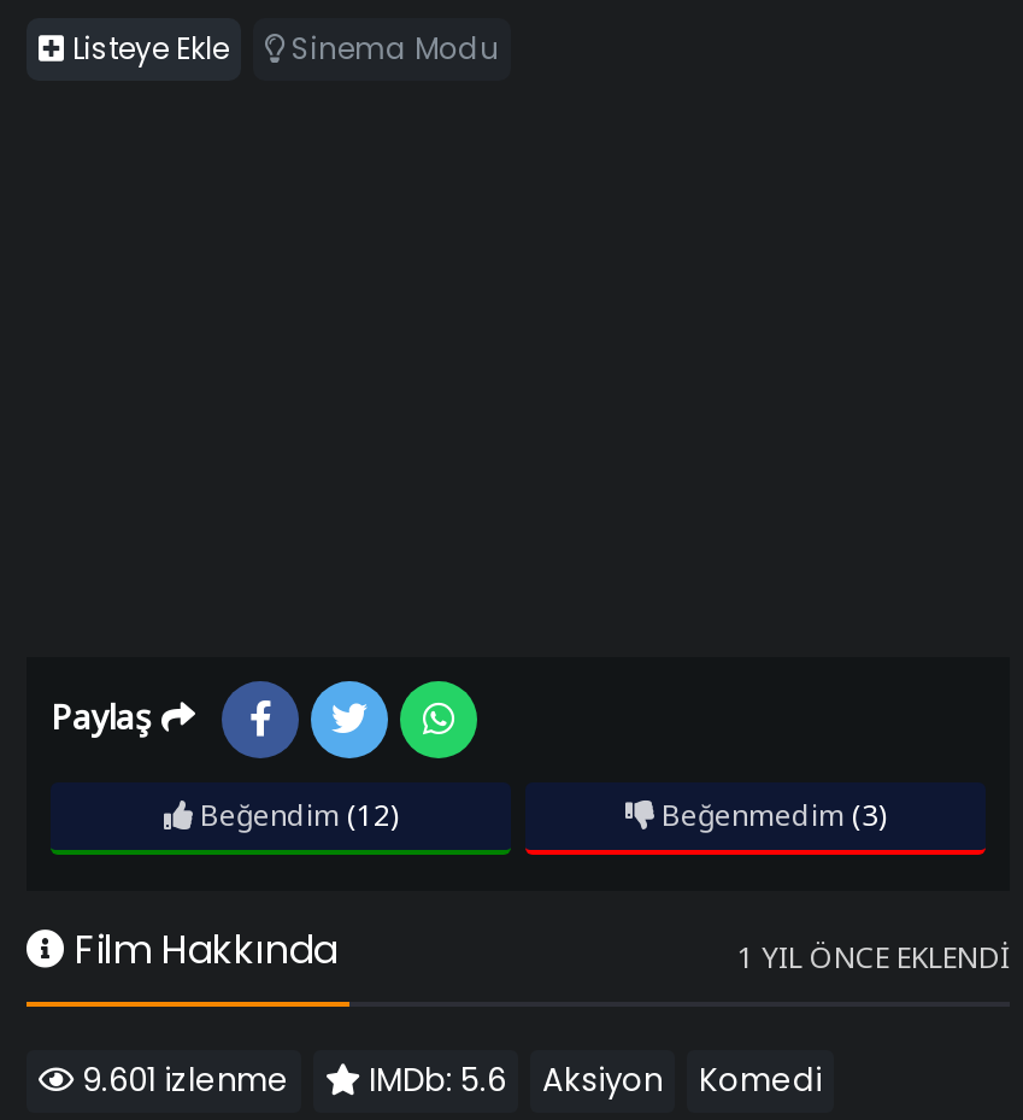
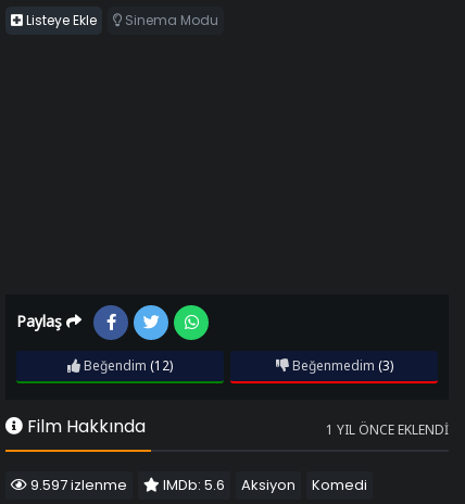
- 9.601 izlenme IMDb: 5.6 Aksiyon Komedi
+ 9.597 izlenme IMDb: 5.6 Aksiyon Komedi
